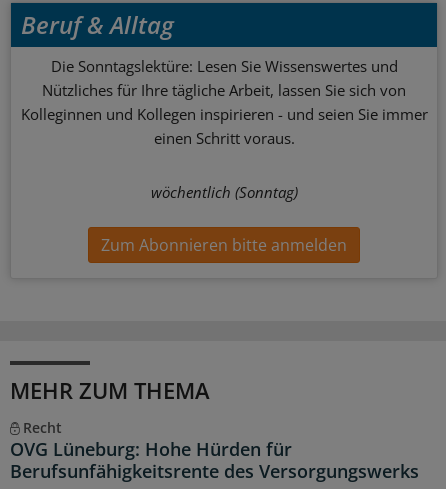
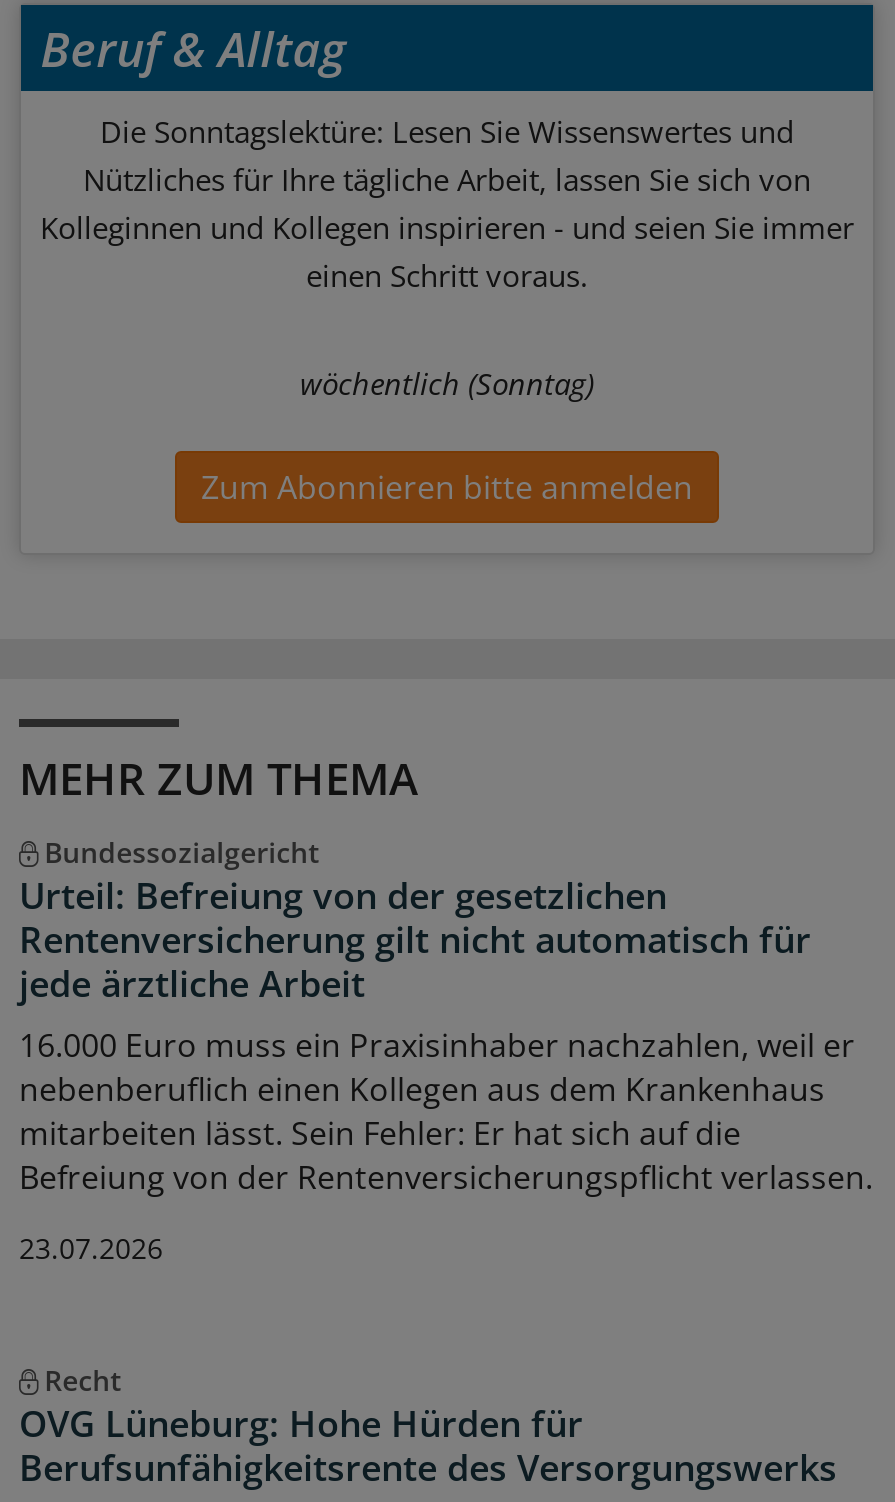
+ Bundessozialgericht
+ Urteil: Befreiung von der gesetzlichen
+ Rentenversicherung gilt nicht automatisch für
+ jede ärztliche Arbeit
+ 16.000 Euro muss ein Praxisinhaber nachzahlen, weil er
+ nebenberuflich einen Kollegen aus dem Krankenhaus
+ mitarbeiten lässt. Sein Fehler: Er hat sich auf die
+ Befreiung von der Rentenversicherungspflicht verlassen.
+ 23.07.2026
